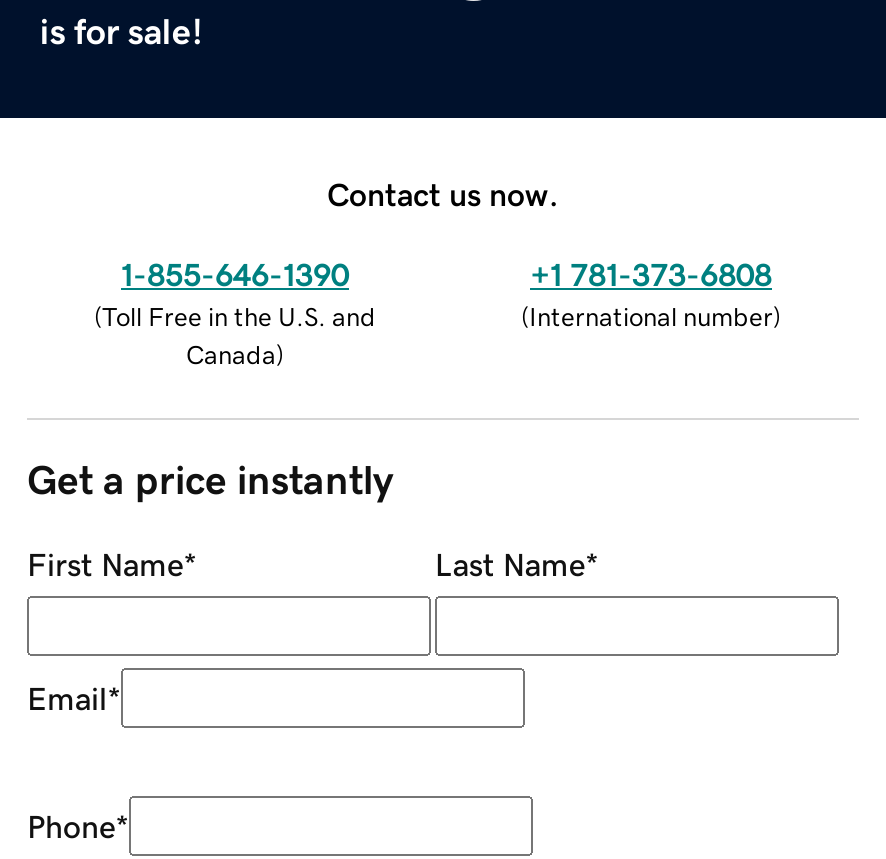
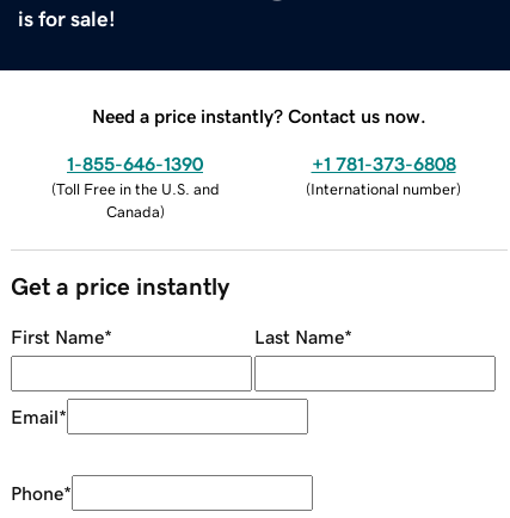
- Contact us now.
+ Need a price instantly? Contact us now.
